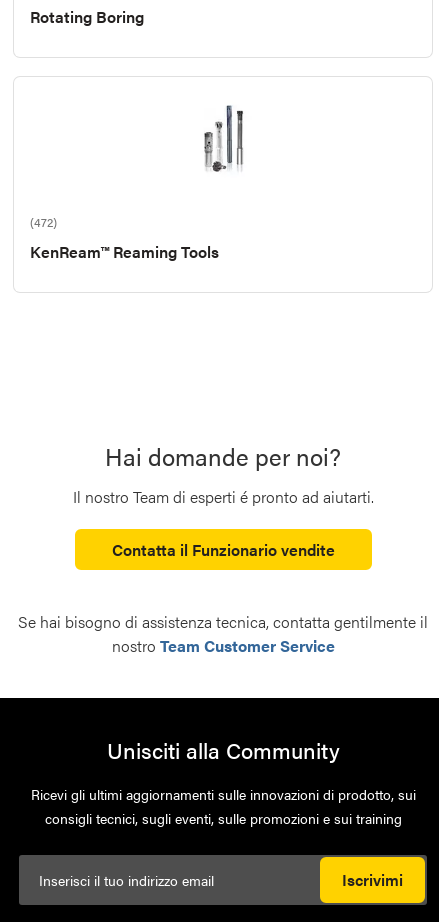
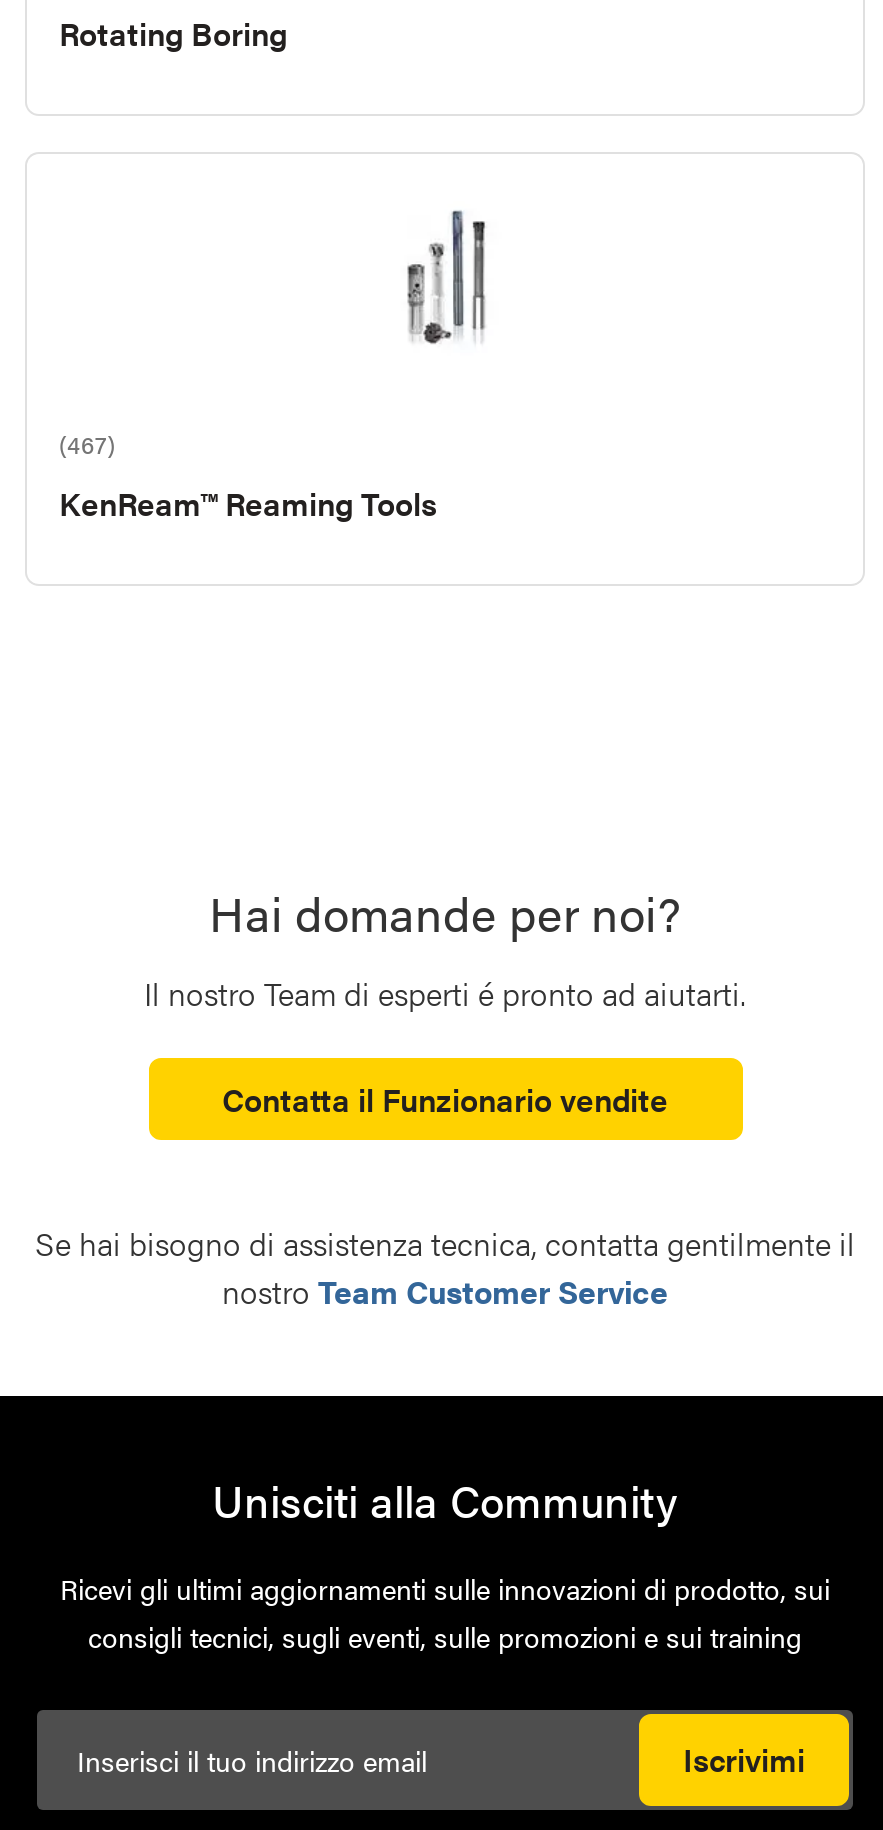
- (472)
+ (467)
